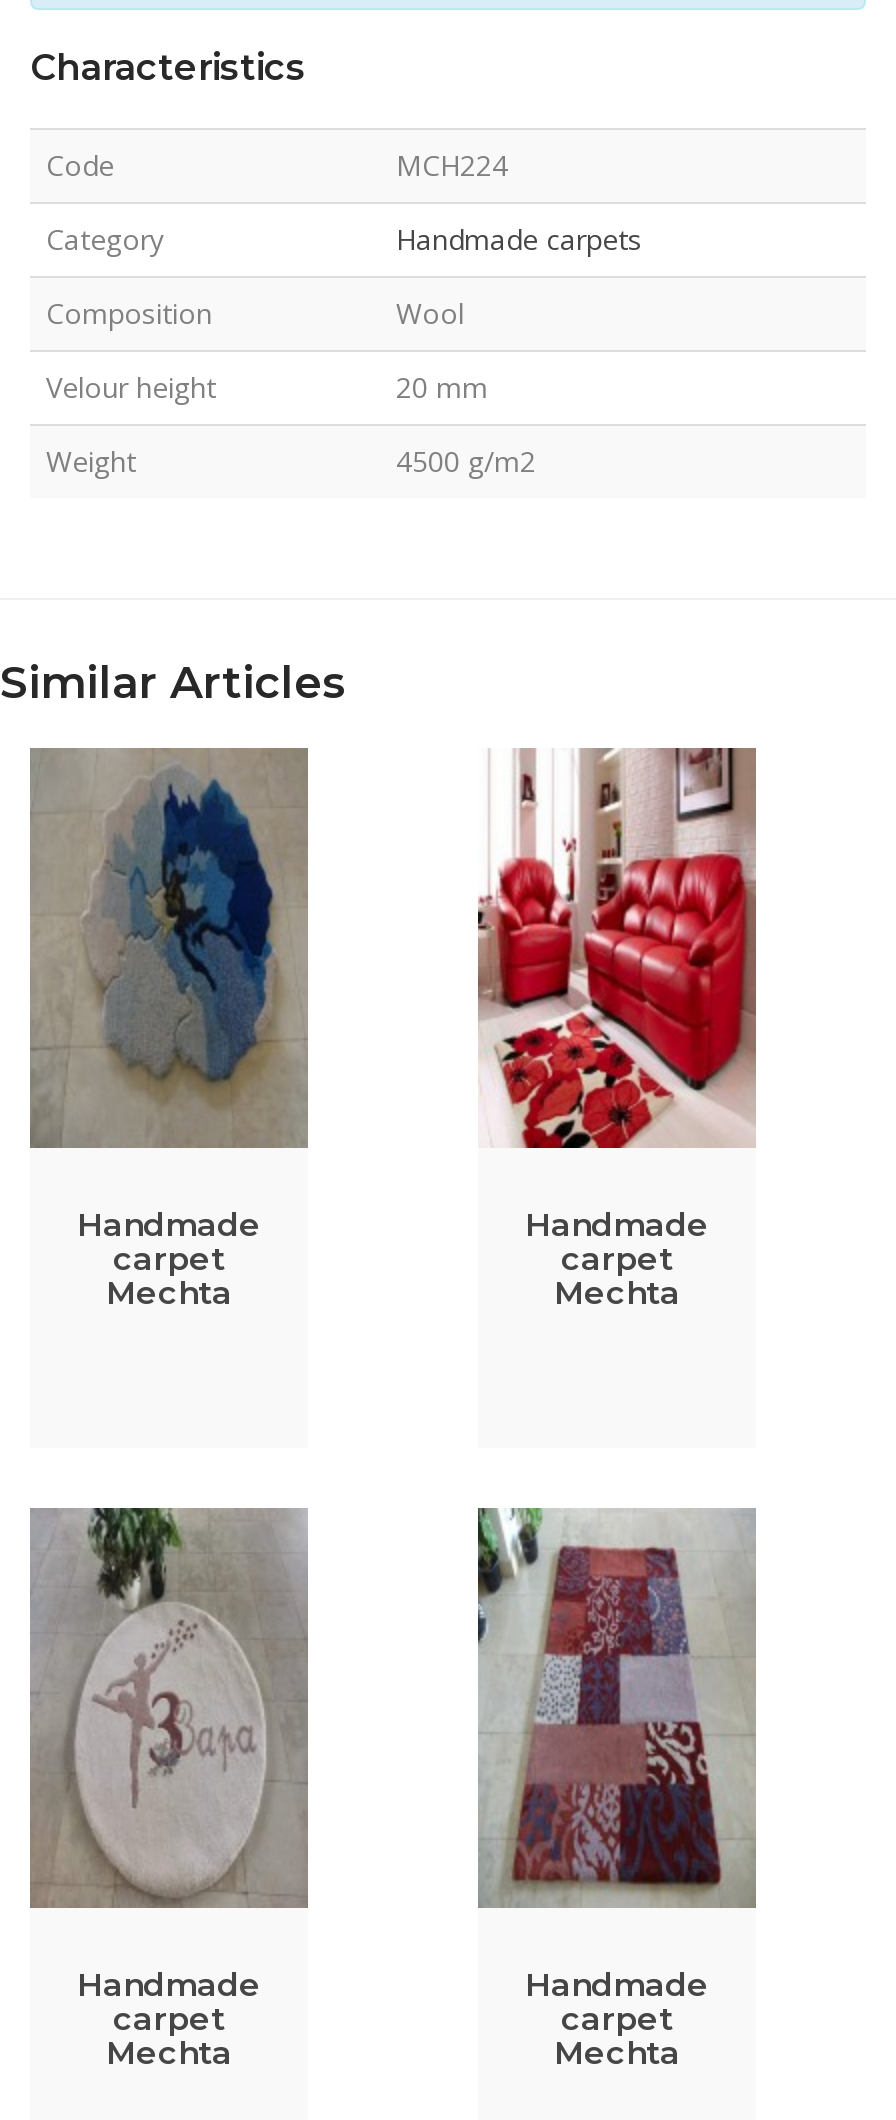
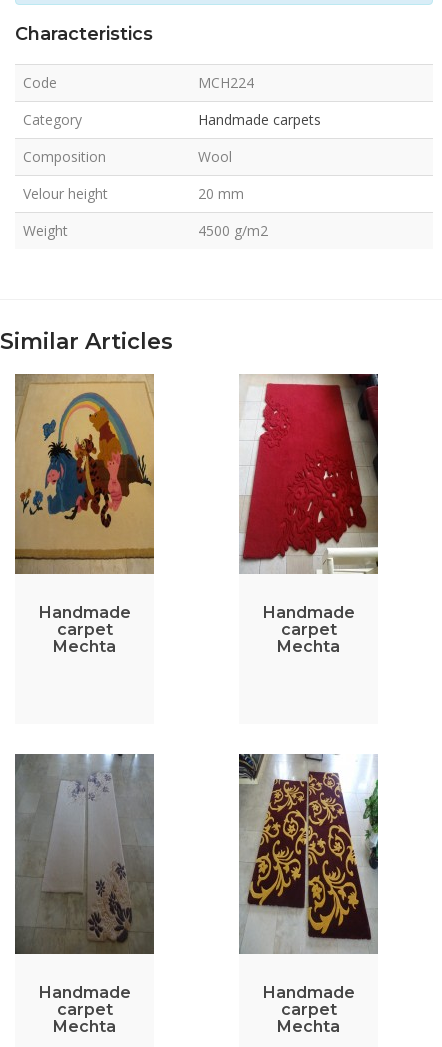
- [image]
+ [image]

- [image]
+ [image]

- [image]
+ [image]

- [image]
+ [image]
